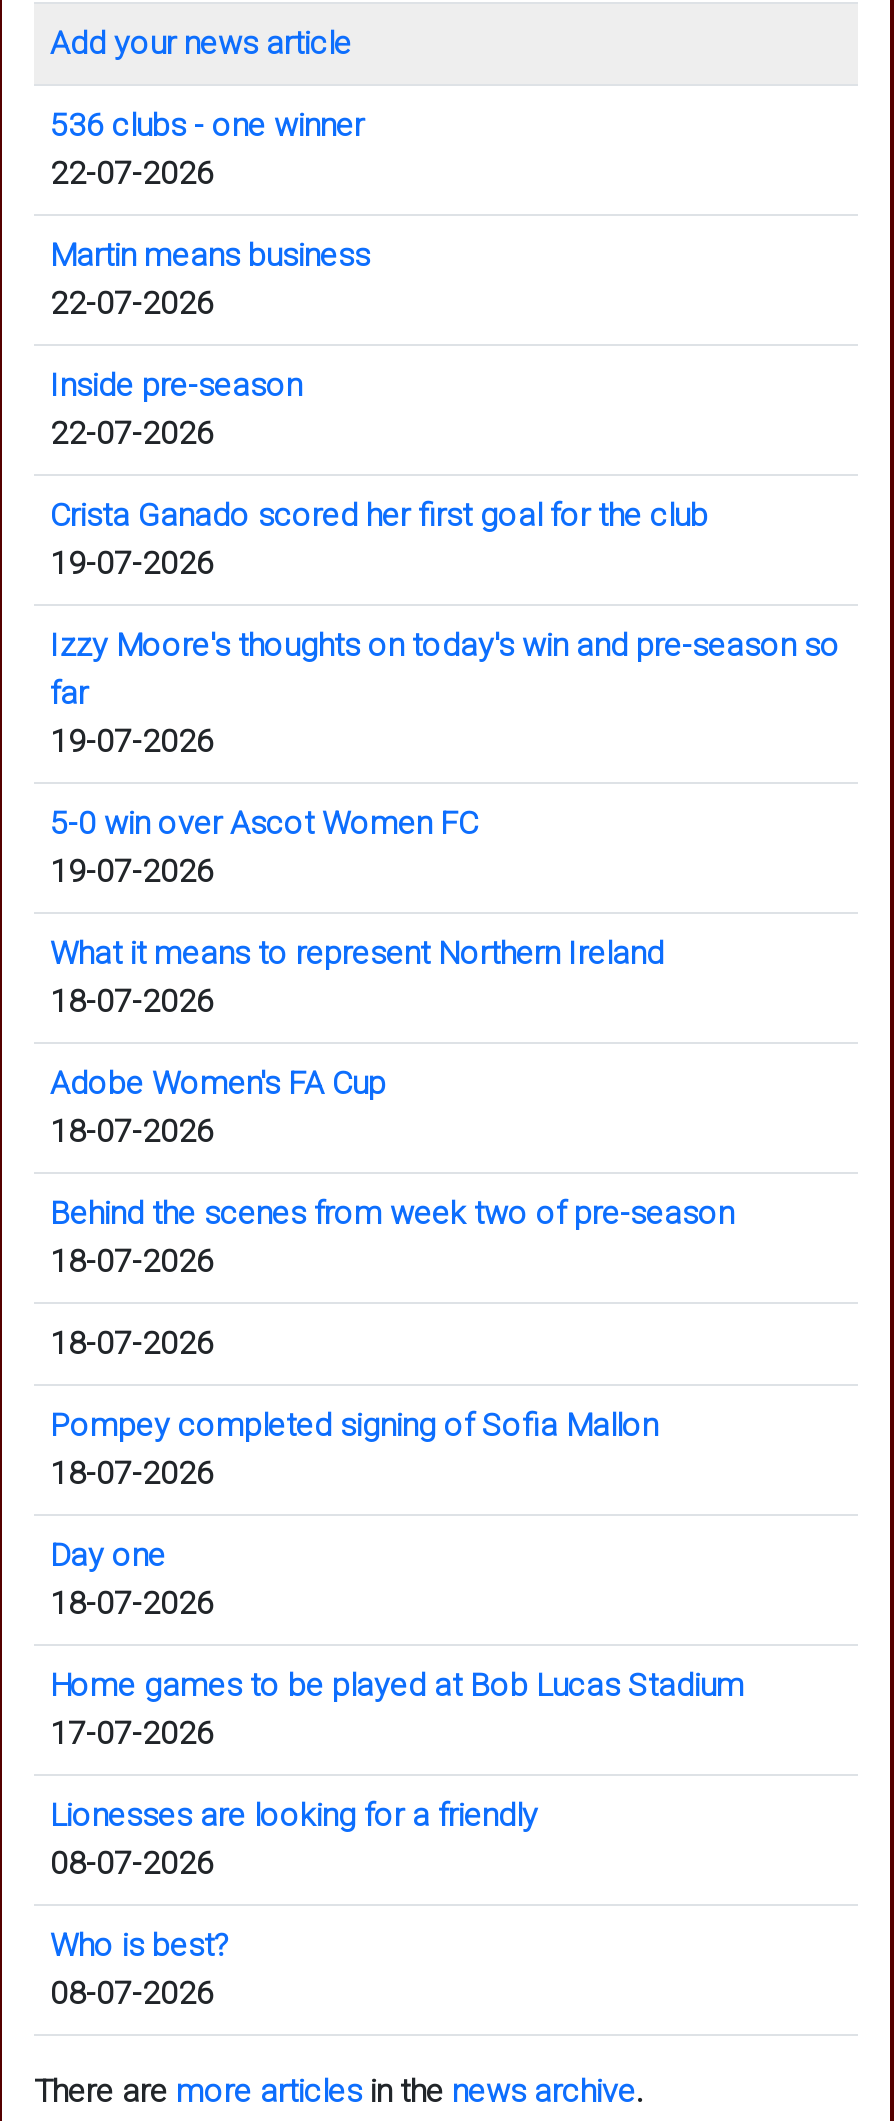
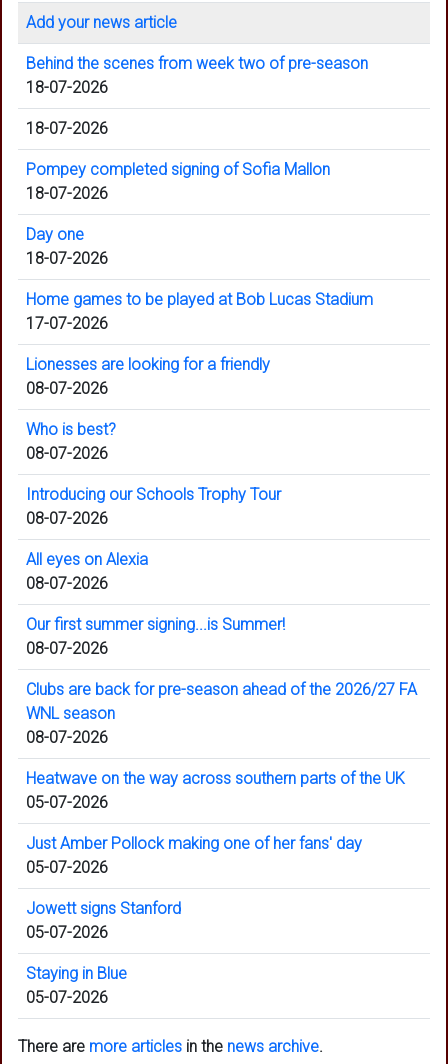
- 536 clubs - one winner
- 22-07-2026
- Martin means business
- 22-07-2026
- Inside pre-season
- 22-07-2026
- Crista Ganado scored her first goal for the club
- 19-07-2026
- Izzy Moore's thoughts on today's win and pre-season so
- far
- 19-07-2026
- 5-0 win over Ascot Women FC
- 19-07-2026
- What it means to represent Northern Ireland
- 18-07-2026
- Adobe Women's FA Cup
- 18-07-2026

moved up: Behind the scenes from week two of pre-season | 18-07-2026 | 18-07-2026 | ... | Who is best? | 08-07-2026

+ Introducing our Schools Trophy Tour
+ 08-07-2026
+ All eyes on Alexia
+ 08-07-2026
+ Our first summer signing...is Summer!
+ 08-07-2026
+ Clubs are back for pre-season ahead of the 2026/27 FA
+ WNL season
+ 08-07-2026
+ Heatwave on the way across southern parts of the UK
+ 05-07-2026
+ Just Amber Pollock making one of her fans' day
+ 05-07-2026
+ Jowett signs Stanford
+ 05-07-2026
+ Staying in Blue
+ 05-07-2026
